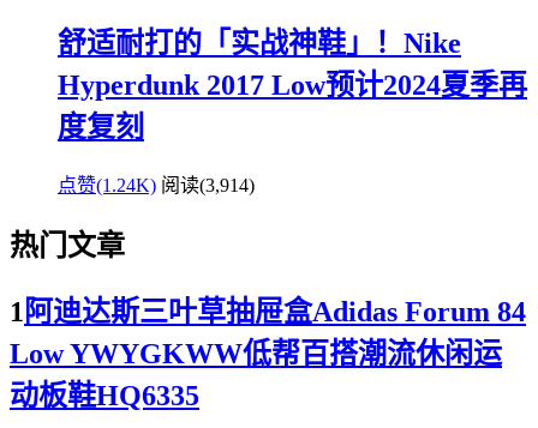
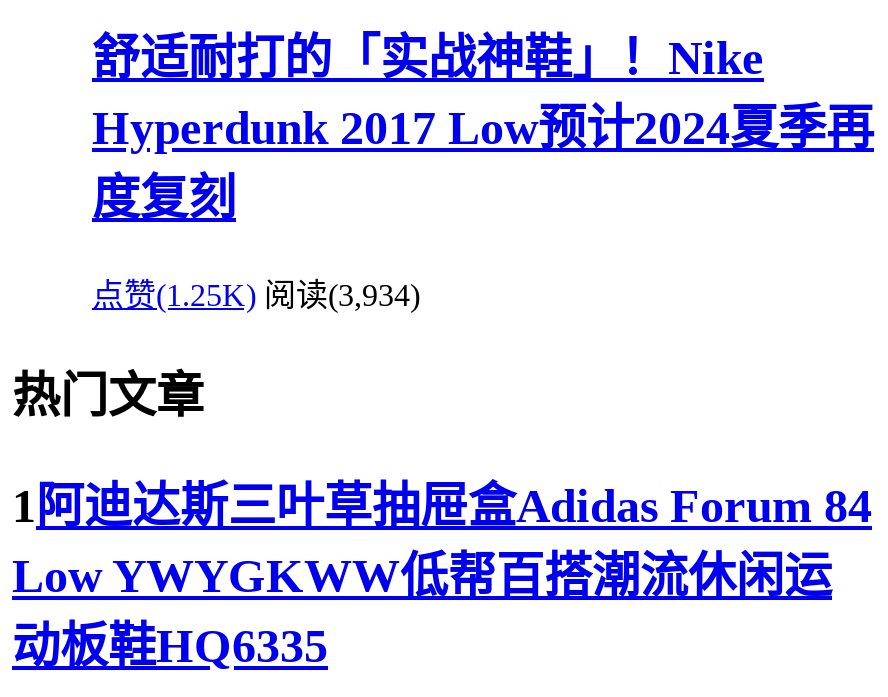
- 点赞(1.24K) 阅读(3,914)
+ 点赞(1.25K) 阅读(3,934)
